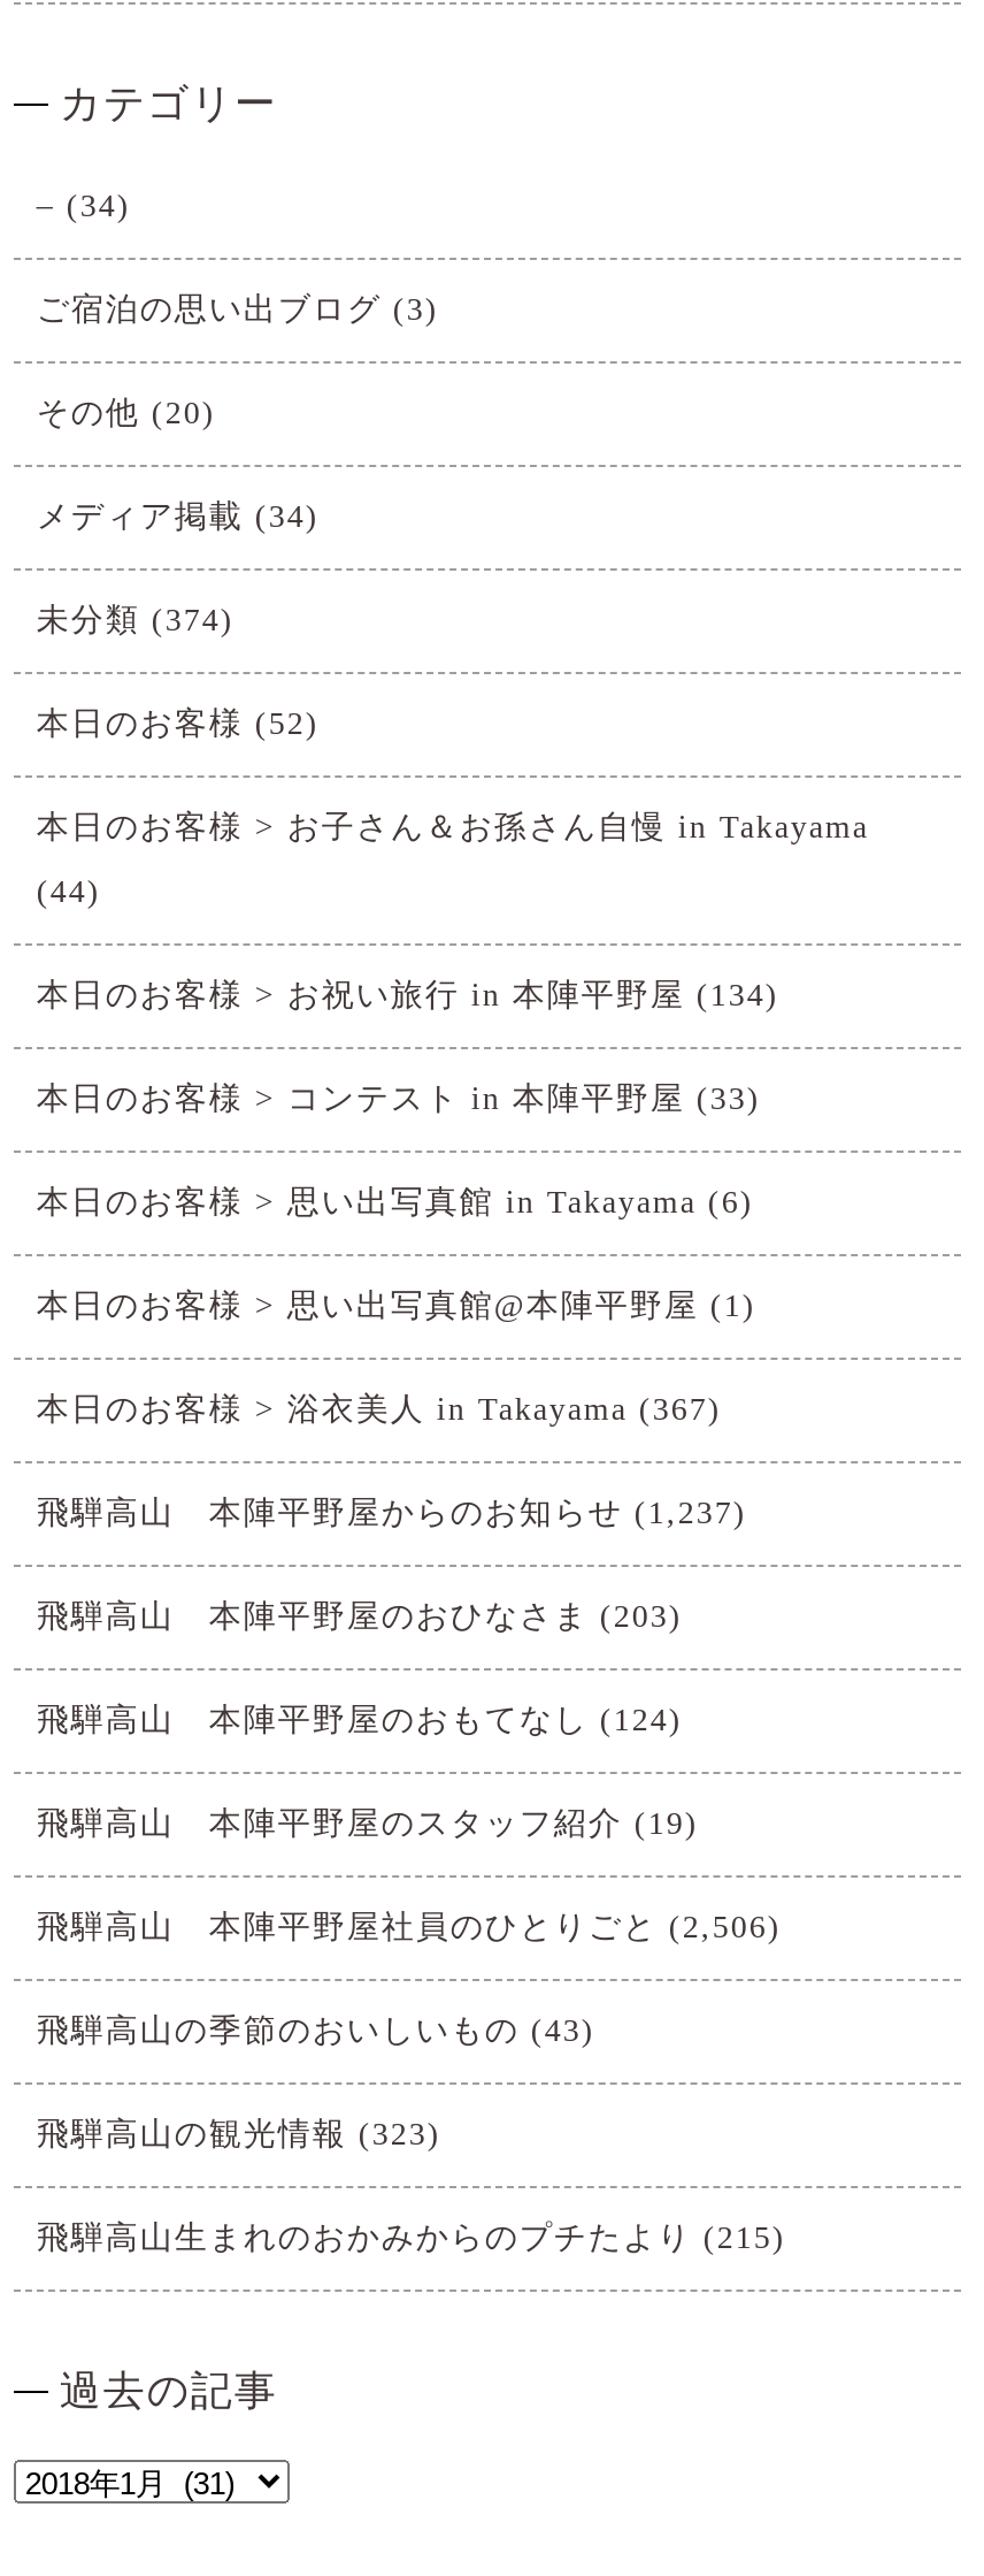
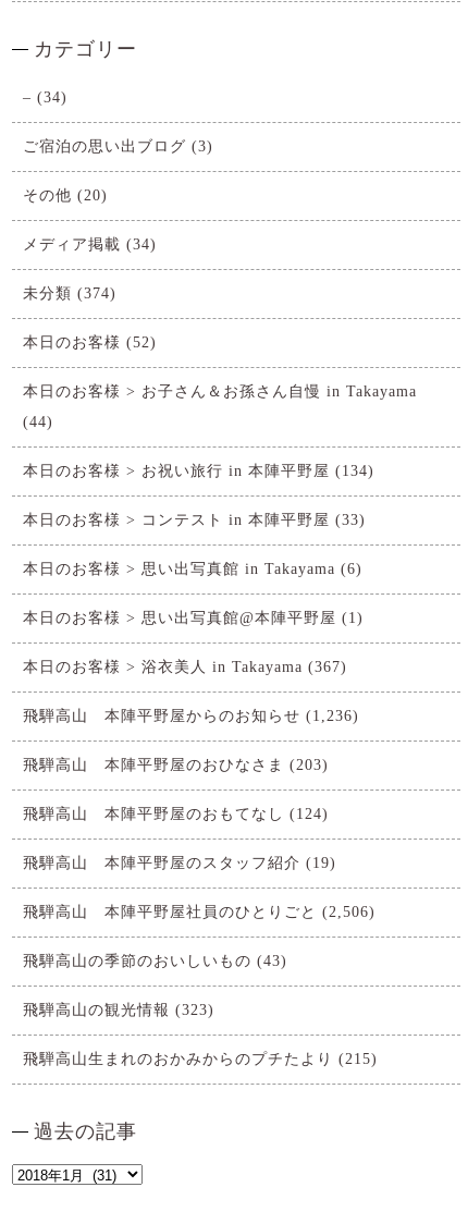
- 飛騨高山 本陣平野屋からのお知らせ(1,237)
+ 飛騨高山 本陣平野屋からのお知らせ(1,236)
